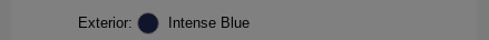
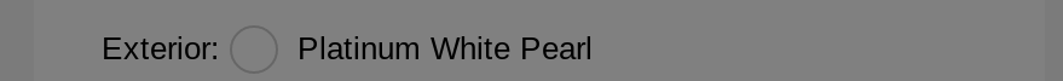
- Intense Blue
+ Platinum White Pearl
